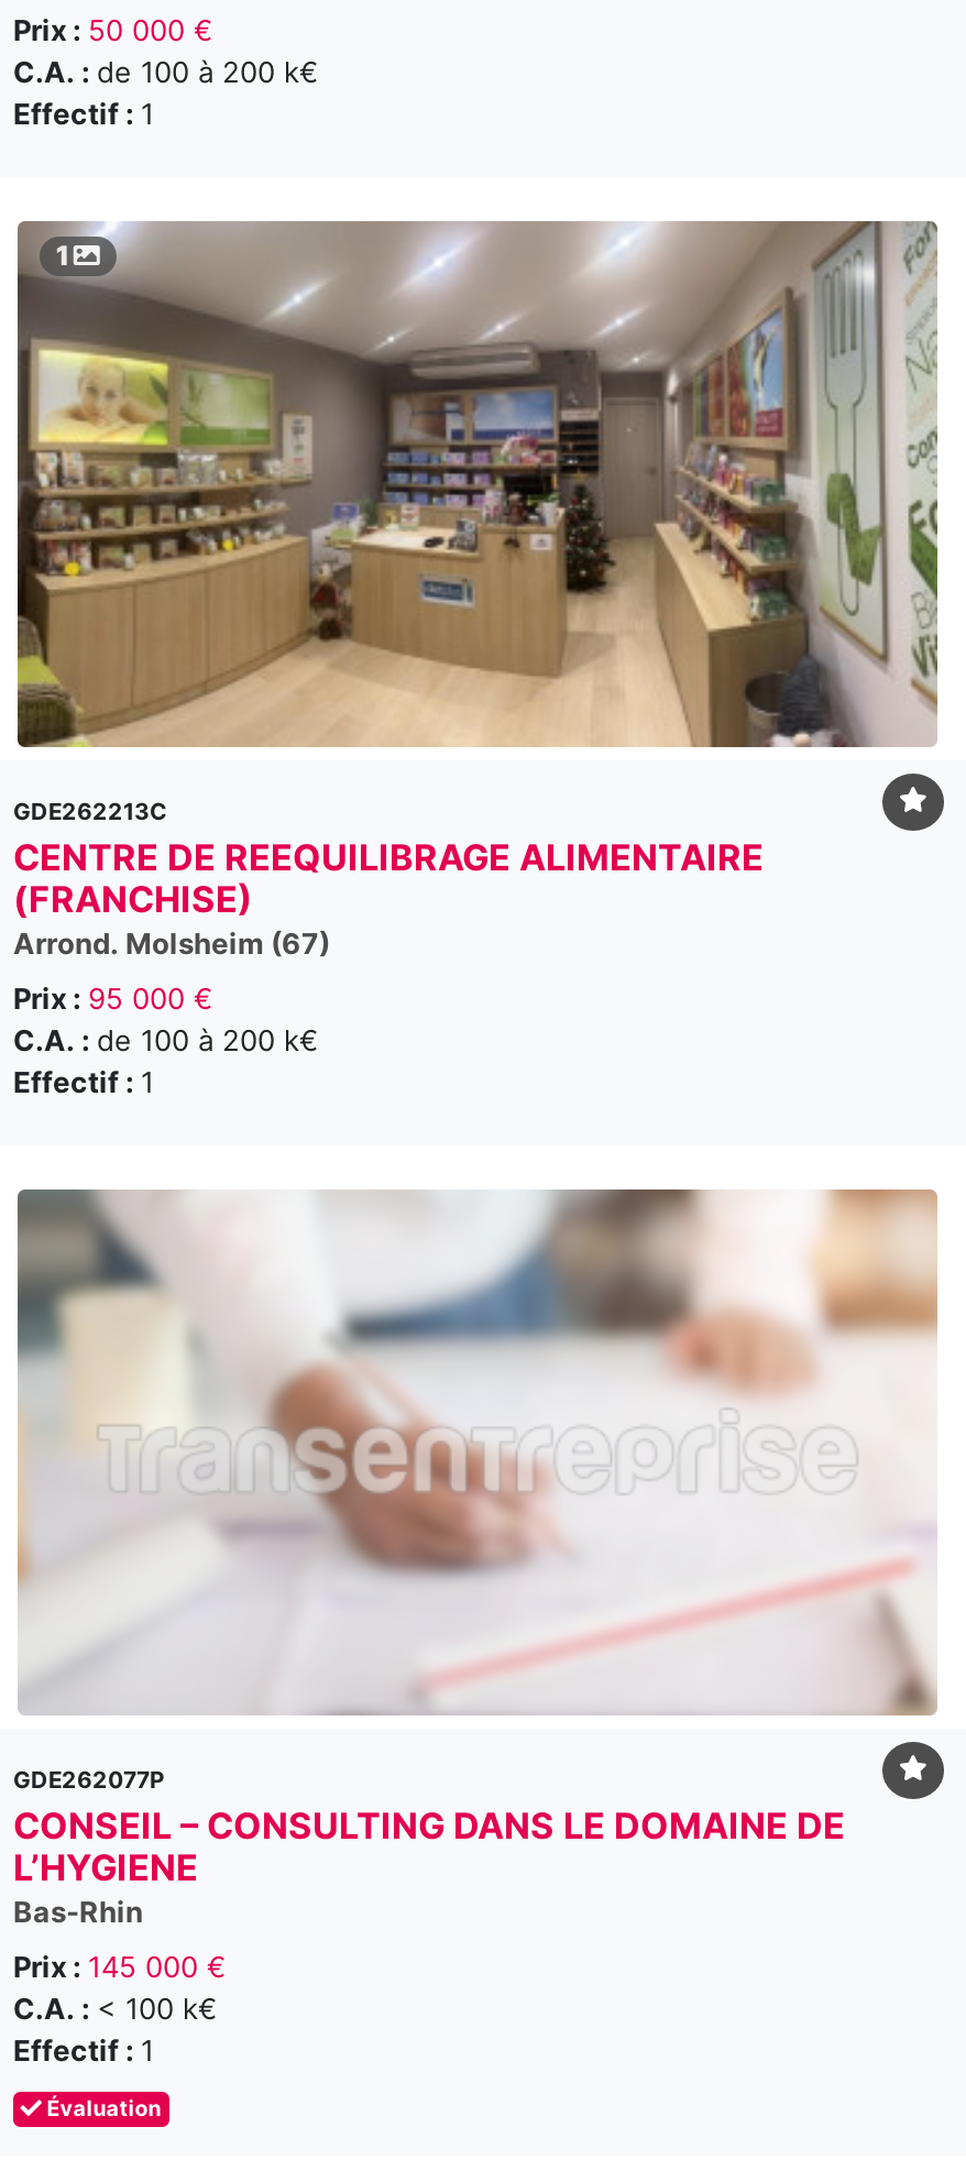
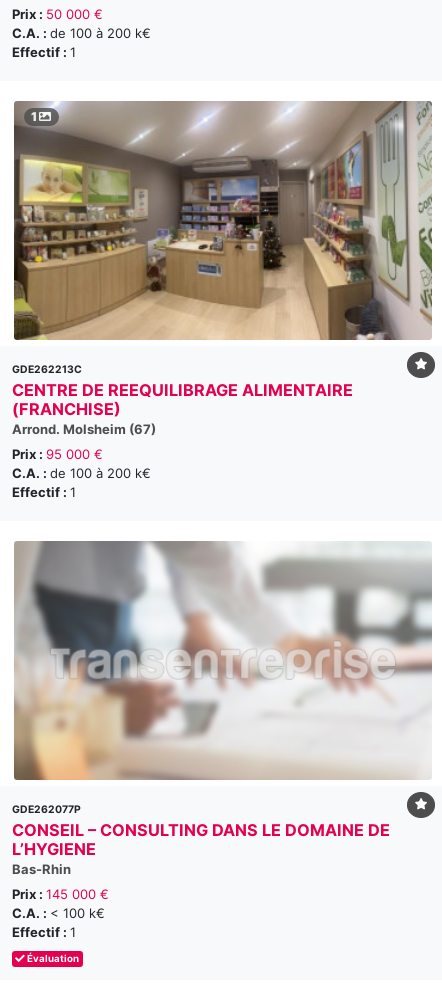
- [image]
+ [image]
